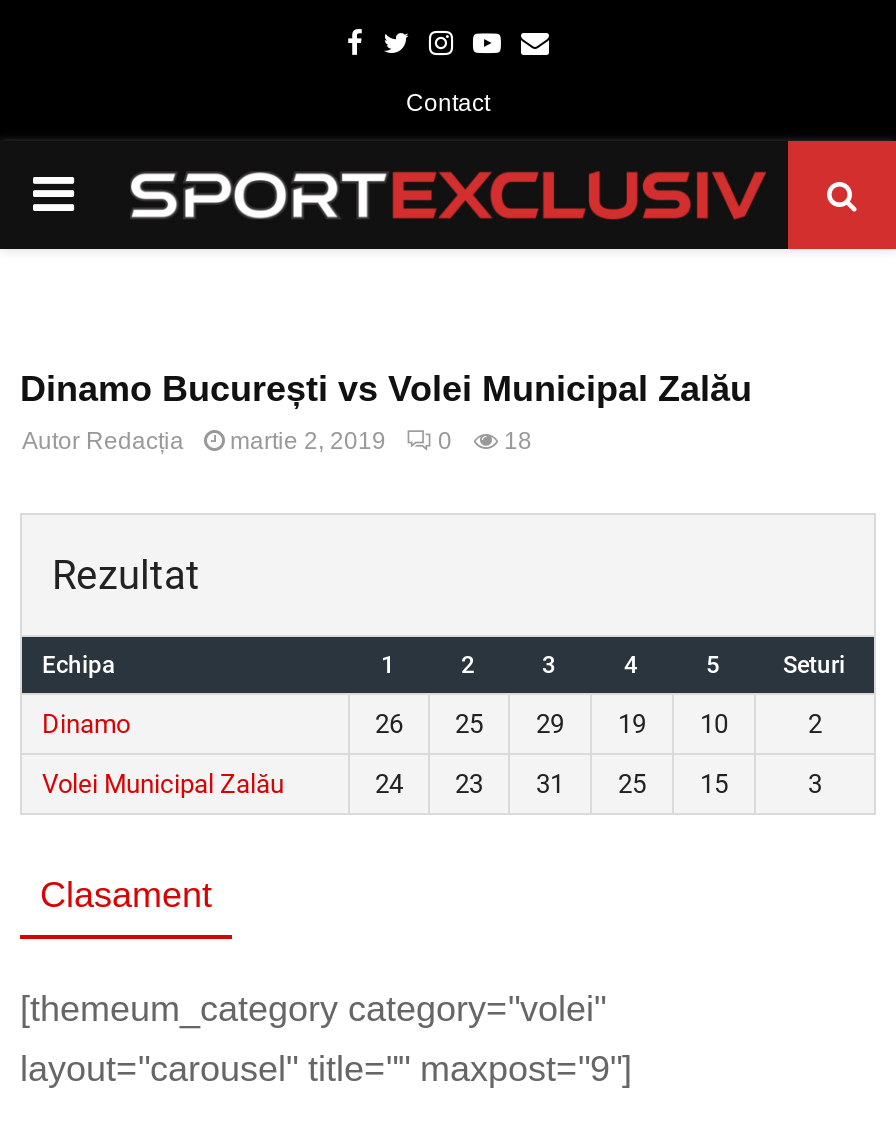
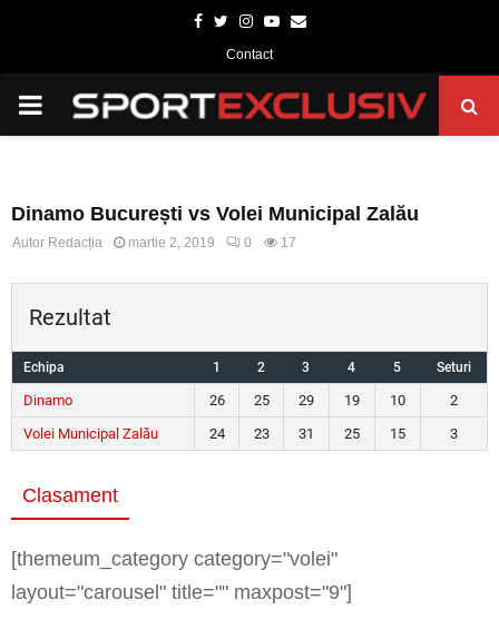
- Autor Redacția martie 2, 2019 0 18
+ Autor Redacția martie 2, 2019 0 17
